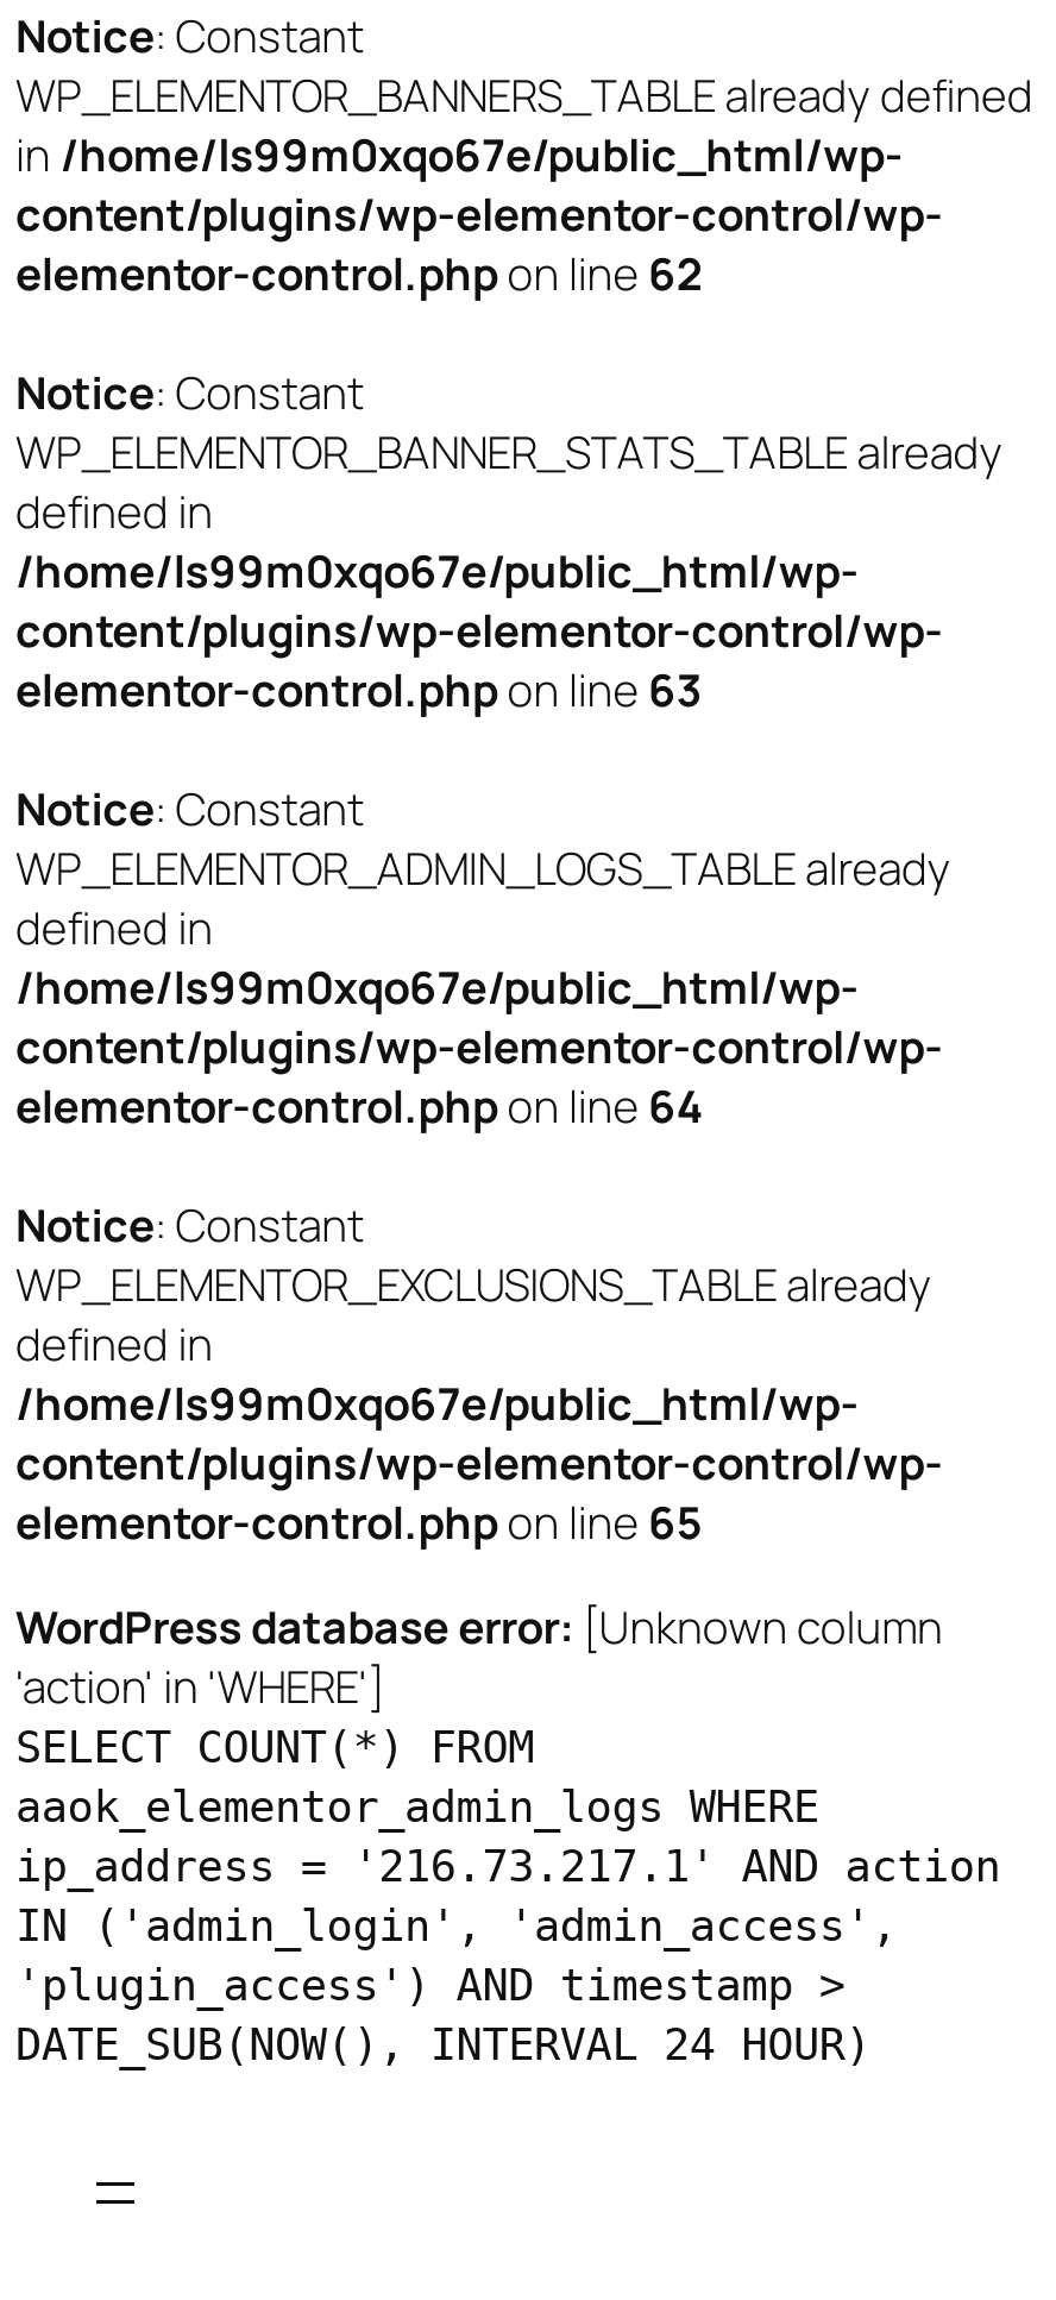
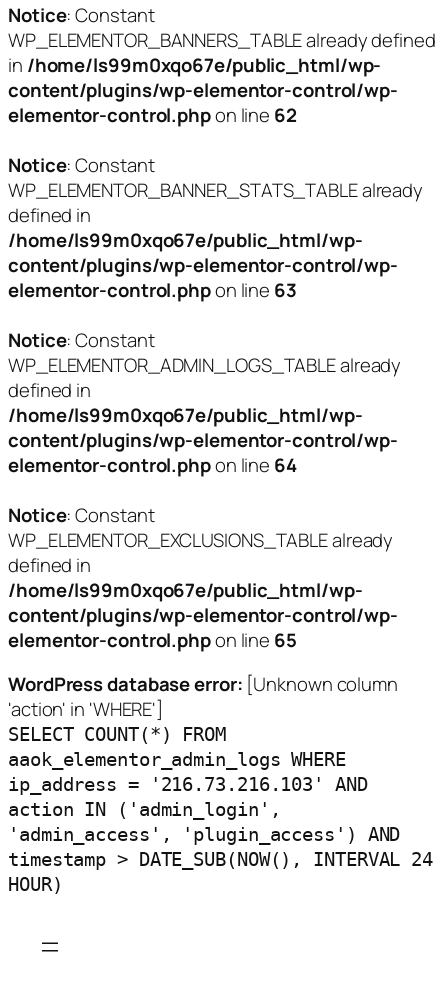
- ip_address = '216.73.217.1' AND action
- IN ('admin_login', 'admin_access',
- 'plugin_access') AND timestamp >
- DATE_SUB(NOW(), INTERVAL 24 HOUR)
+ ip_address = '216.73.216.103' AND
+ action IN ('admin_login',
+ 'admin_access', 'plugin_access') AND
+ timestamp > DATE_SUB(NOW(), INTERVAL 24
+ HOUR)
